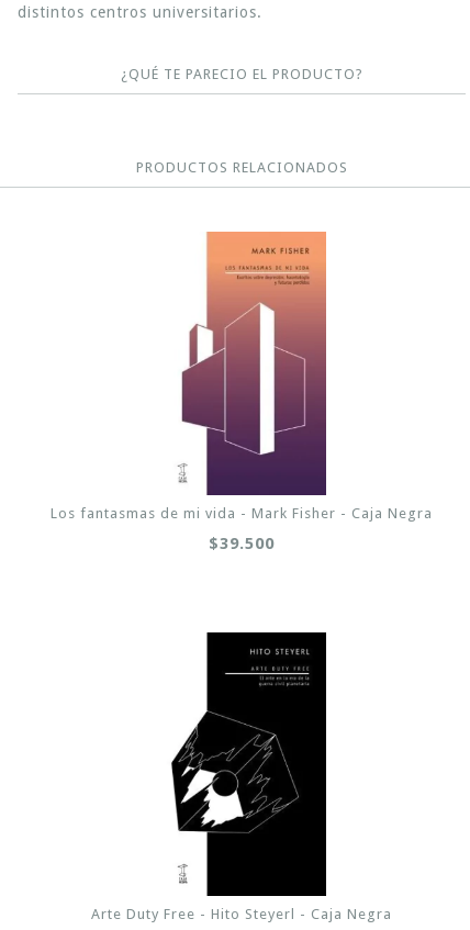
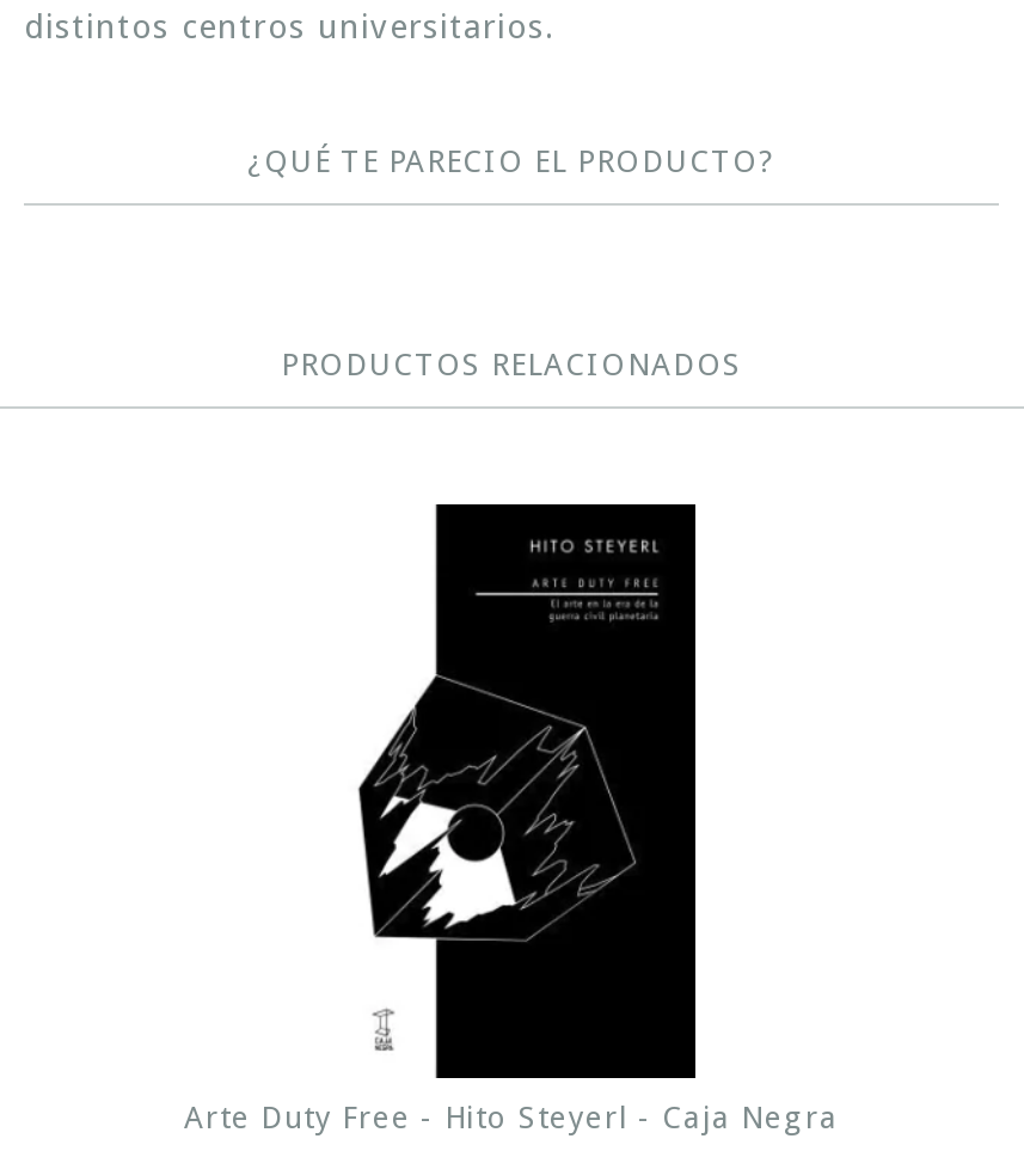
- [image]
- Los fantasmas de mi vida - Mark Fisher - Caja Negra
- $39.500
